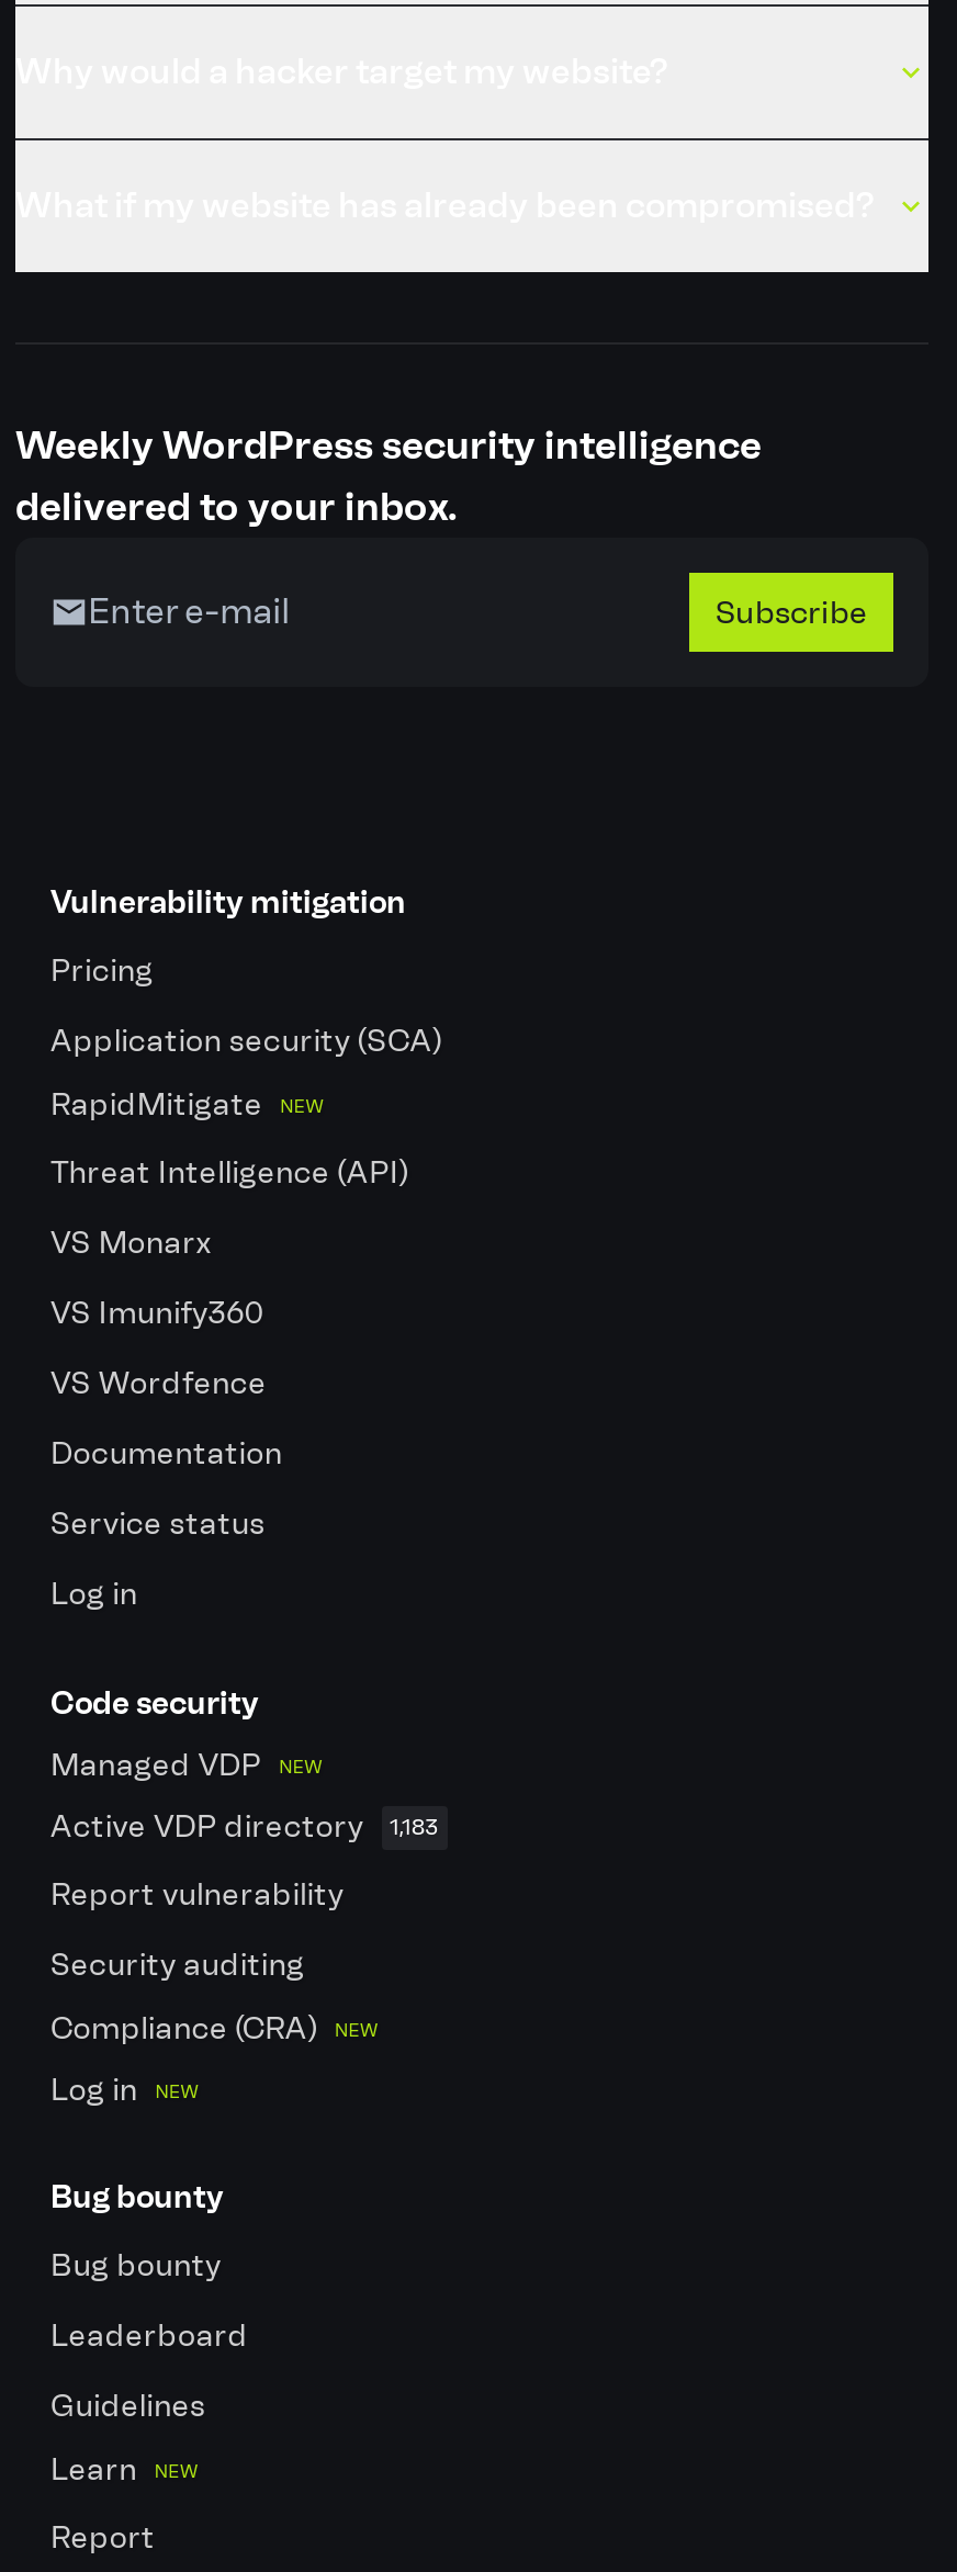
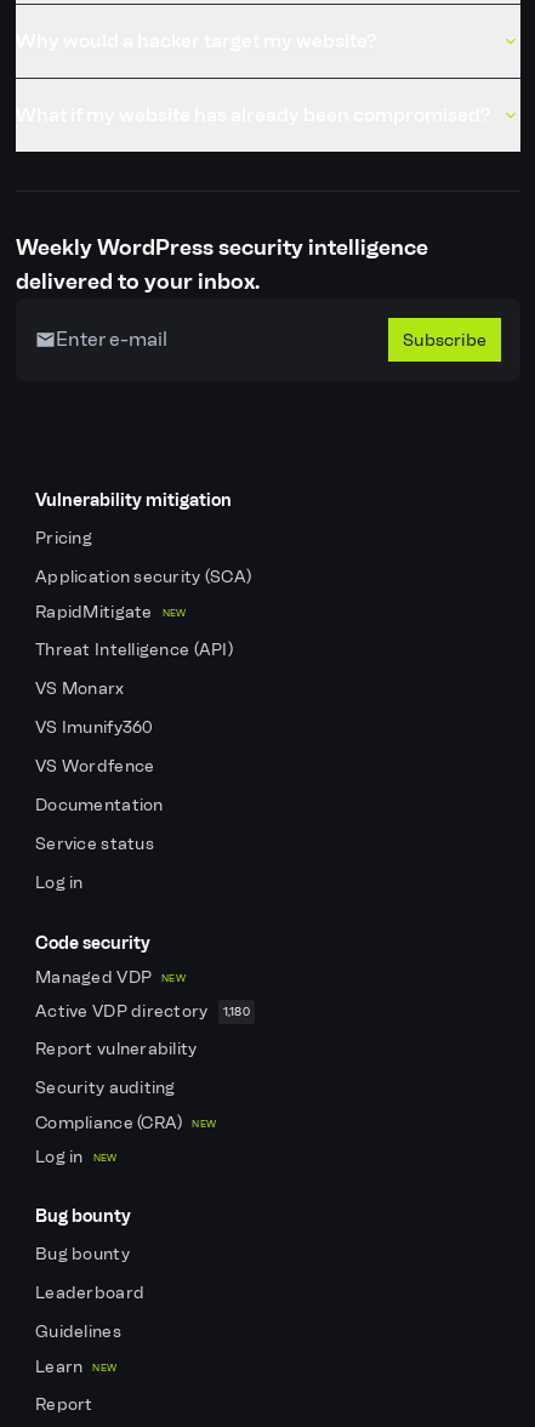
- Active VDP directory 1,183
+ Active VDP directory 1,180
